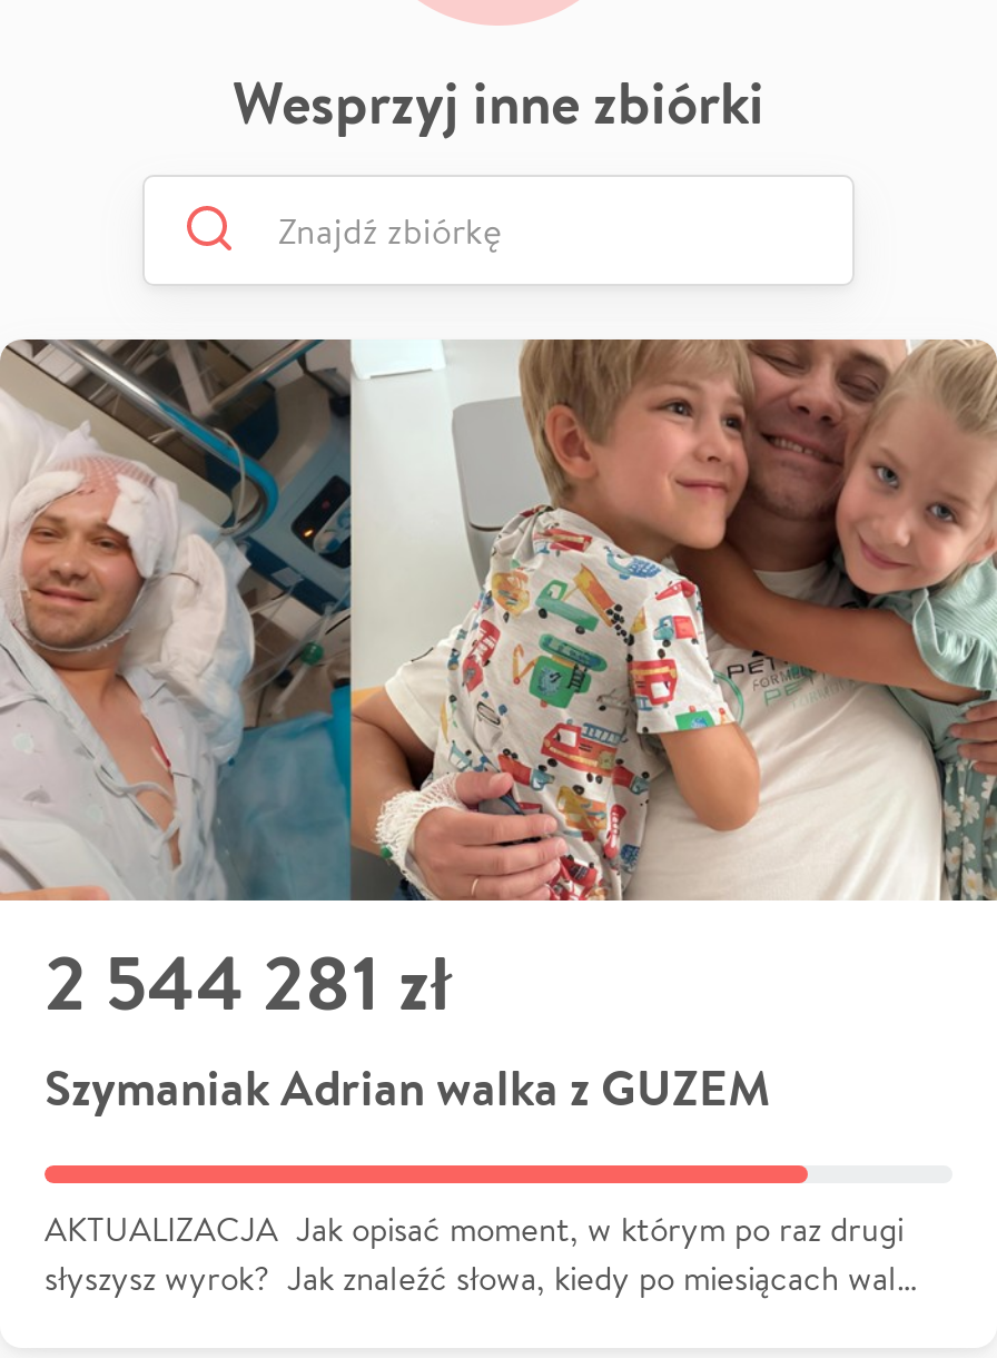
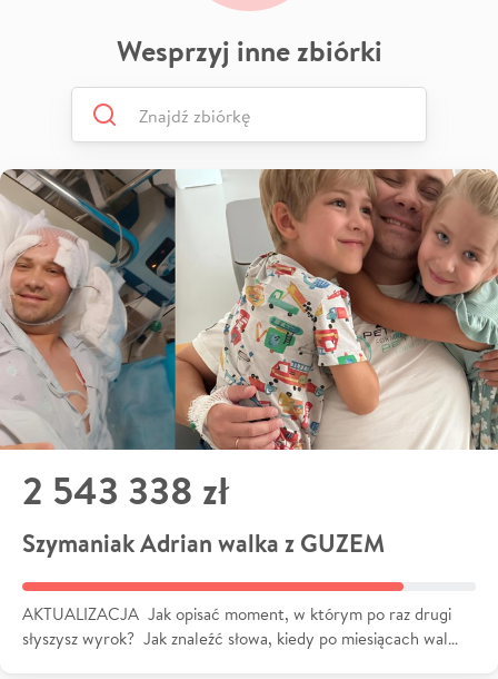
- 2 544 281 zł
+ 2 543 338 zł
